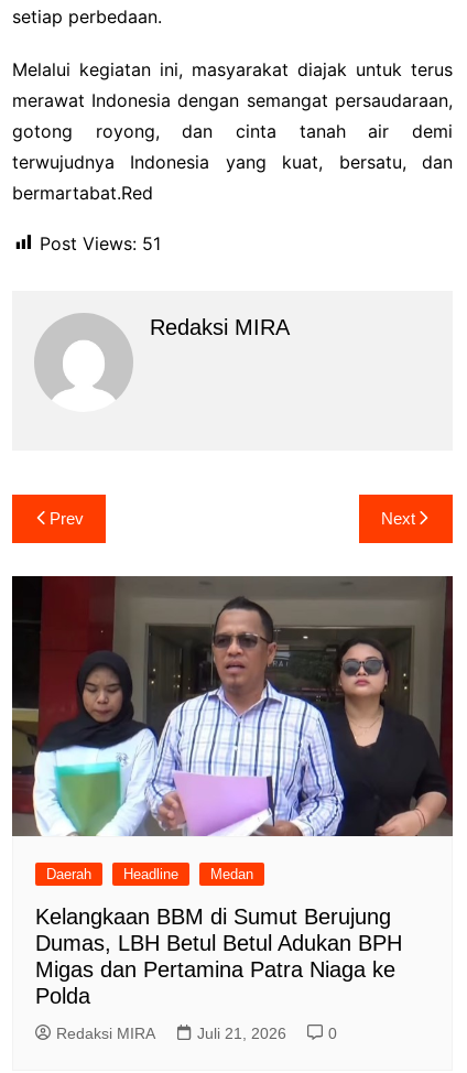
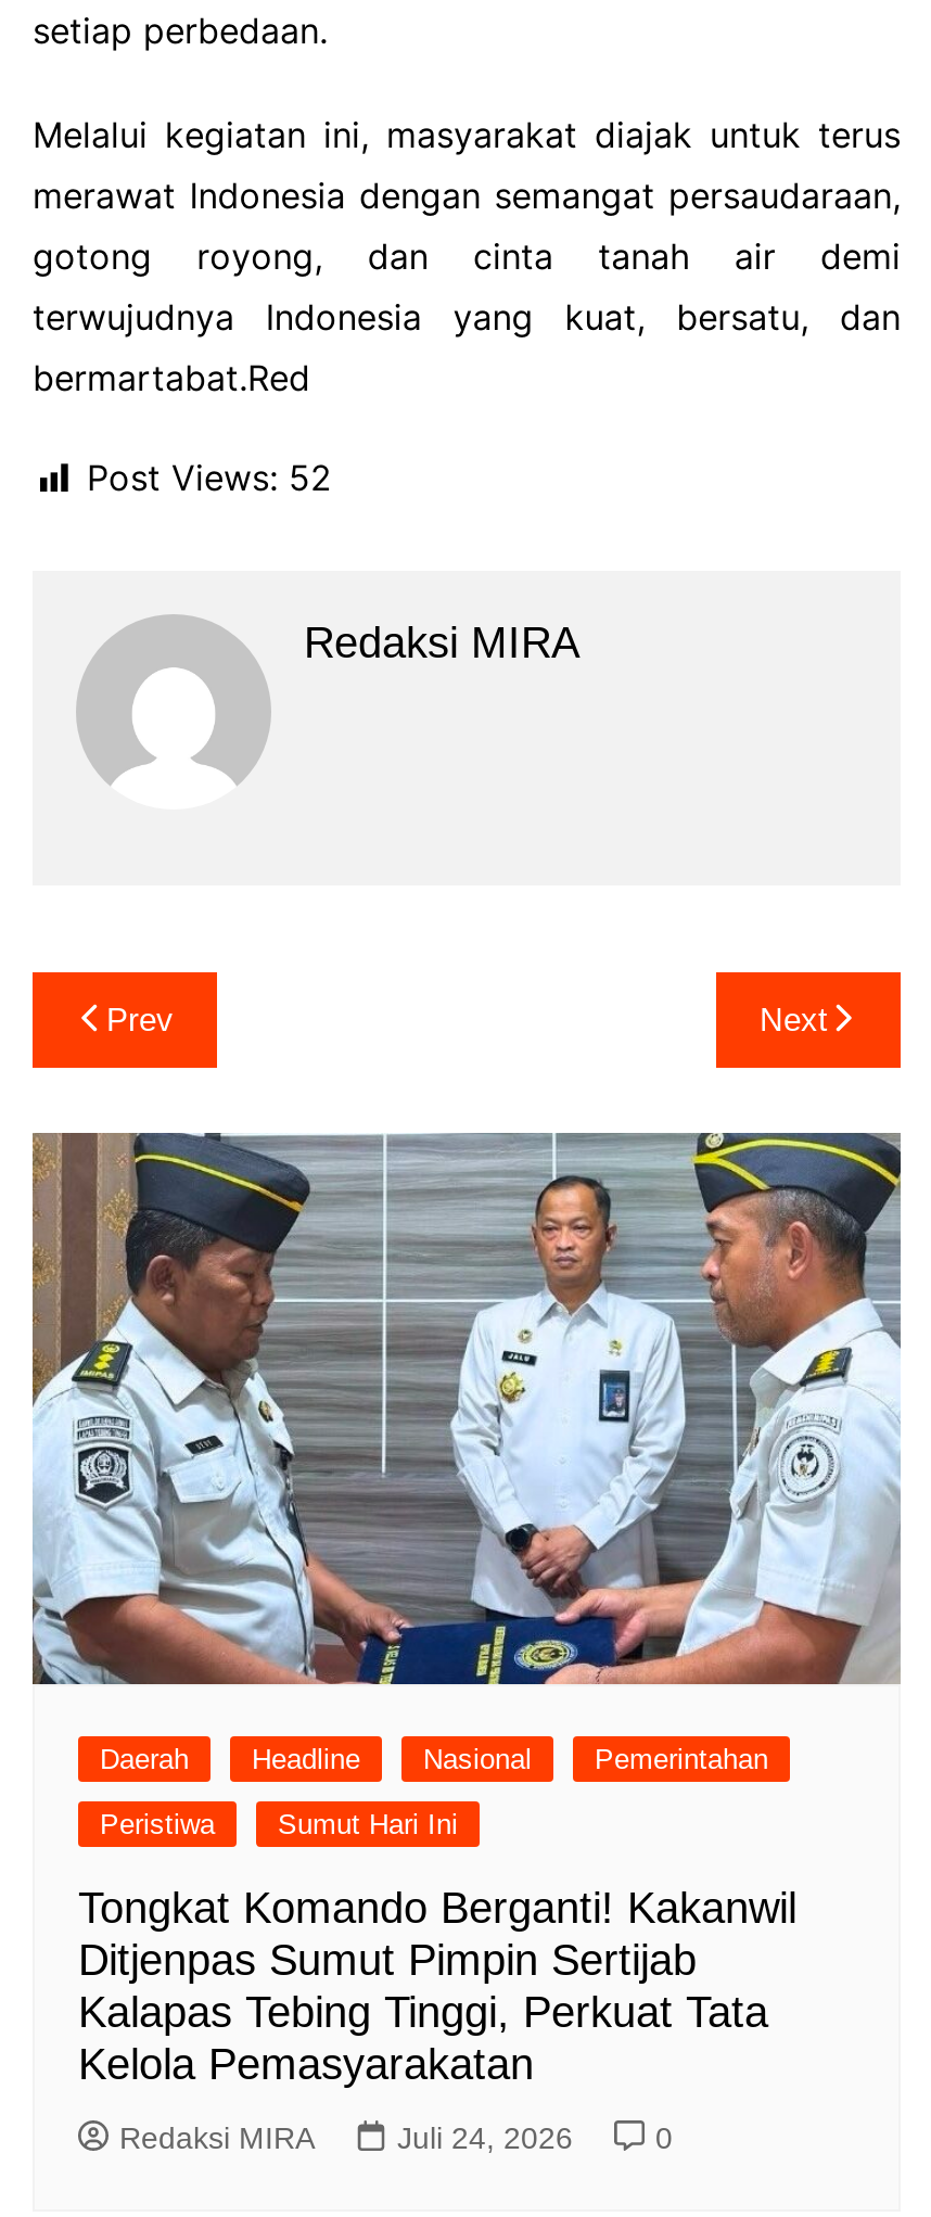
- Post Views: 51
+ Post Views: 52

- [image]
- Medan
- Kelangkaan BBM di Sumut Berujung
- Dumas, LBH Betul Betul Adukan BPH
- Migas dan Pertamina Patra Niaga ke
- Polda
+ [image]
+ Nasional
+ Pemerintahan
+ Peristiwa
+ Sumut Hari Ini
+ Tongkat Komando Berganti! Kakanwil
+ Ditjenpas Sumut Pimpin Sertijab
+ Kalapas Tebing Tinggi, Perkuat Tata
+ Kelola Pemasyarakatan

- Juli 21, 2026
+ Juli 24, 2026
